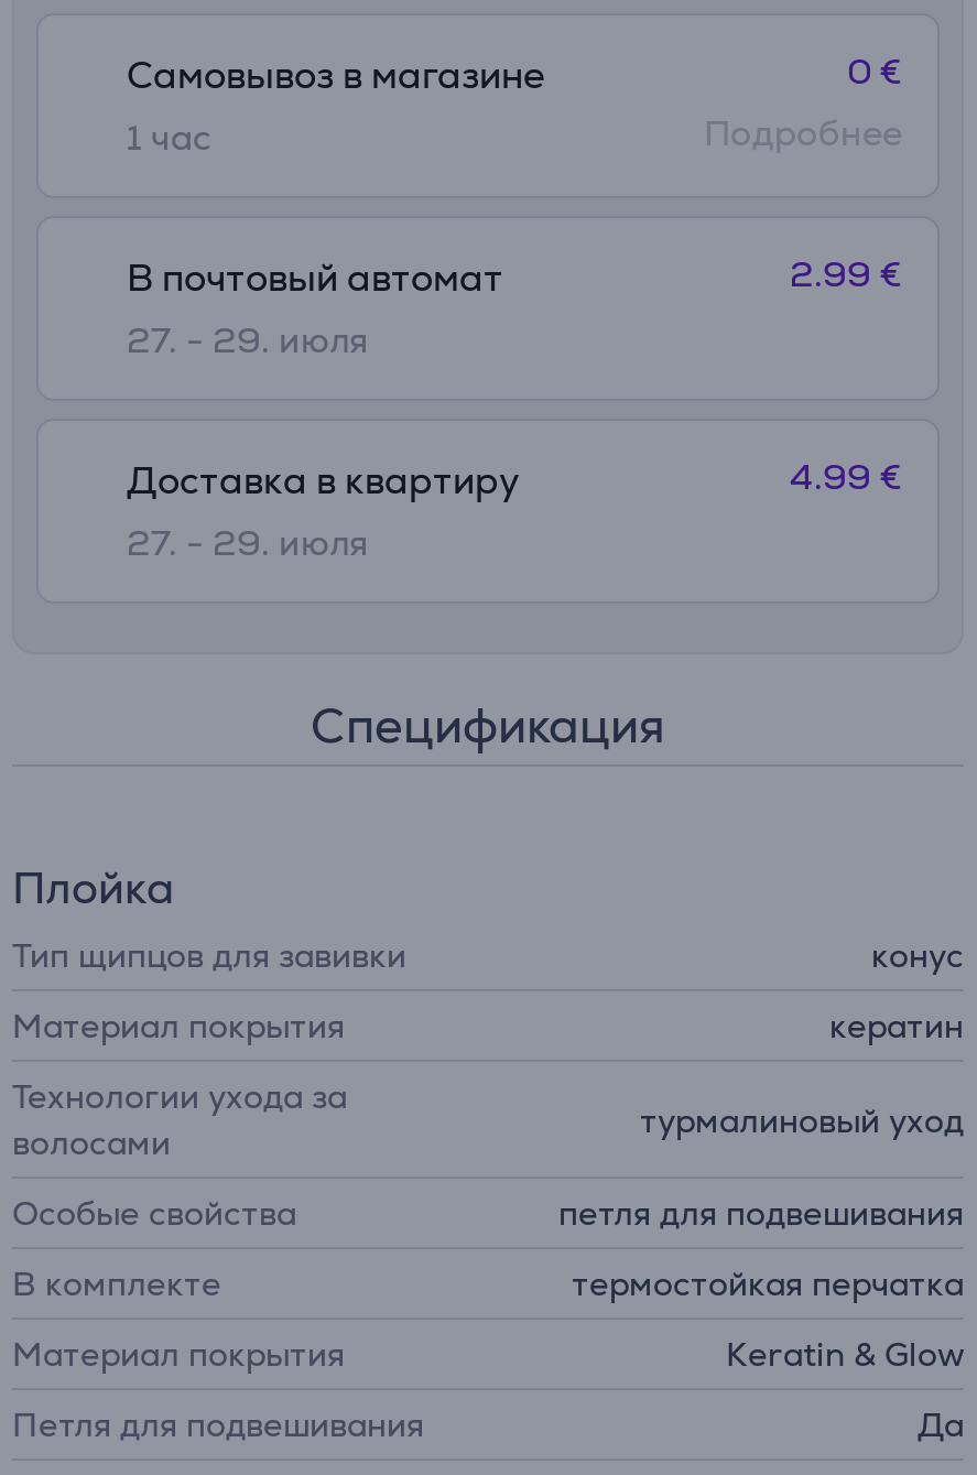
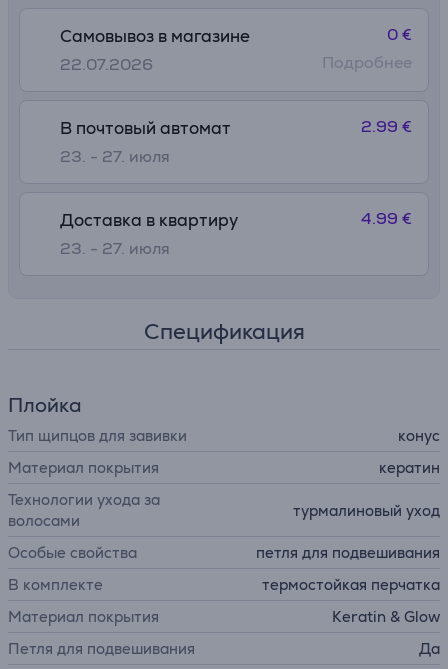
- 1 час
+ 22.07.2026

- 27. - 29. июля
+ 23. - 27. июля

- 27. - 29. июля
+ 23. - 27. июля
